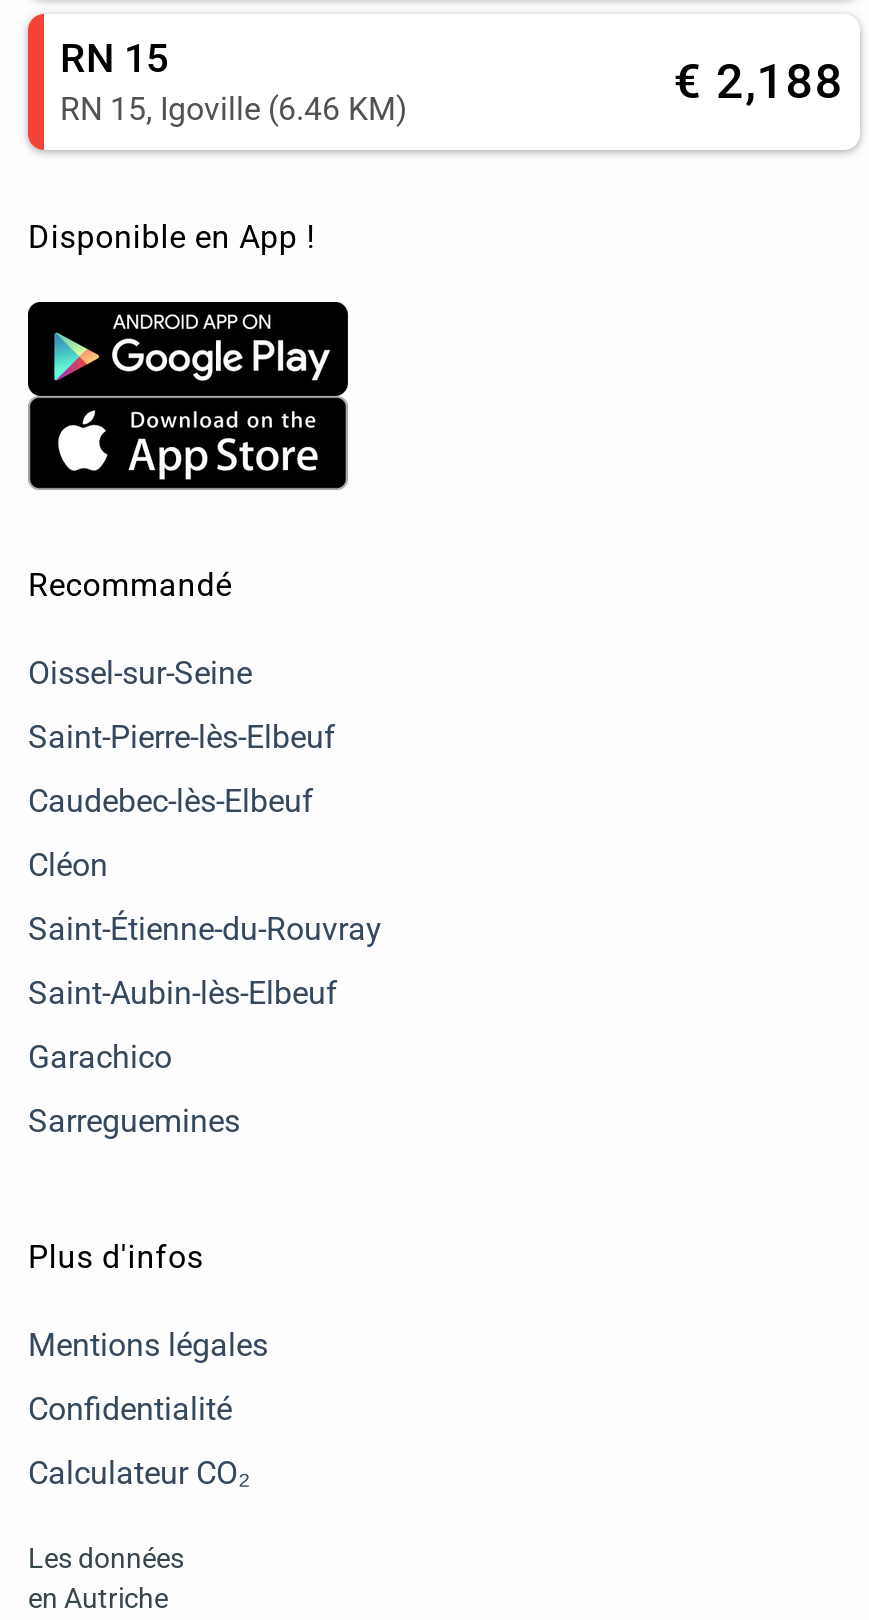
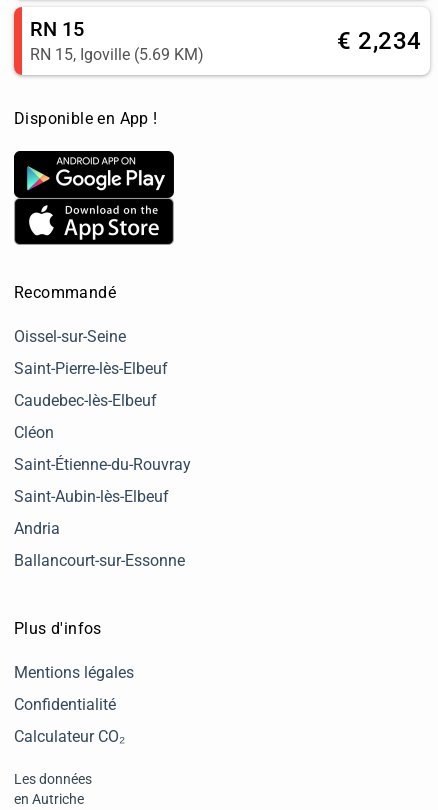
- € 2,188
+ € 2,234

- RN 15, Igoville (6.46 KM)
+ RN 15, Igoville (5.69 KM)

- Garachico
+ Andria

- Sarreguemines
+ Ballancourt-sur-Essonne
